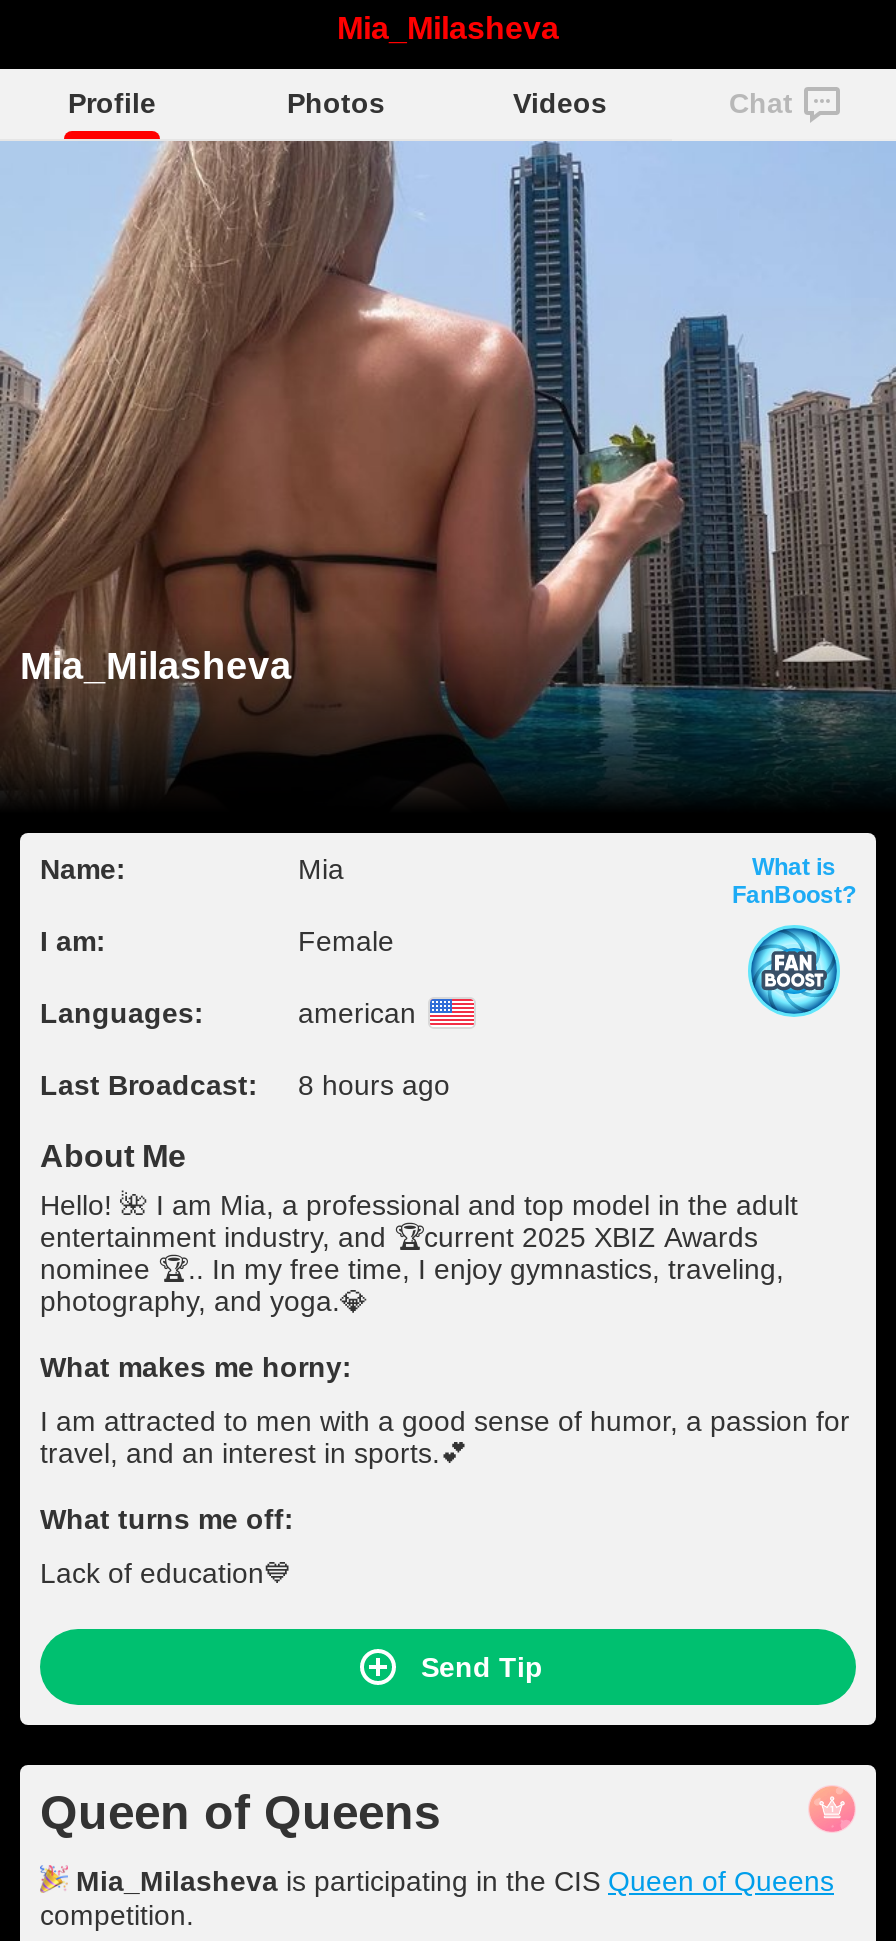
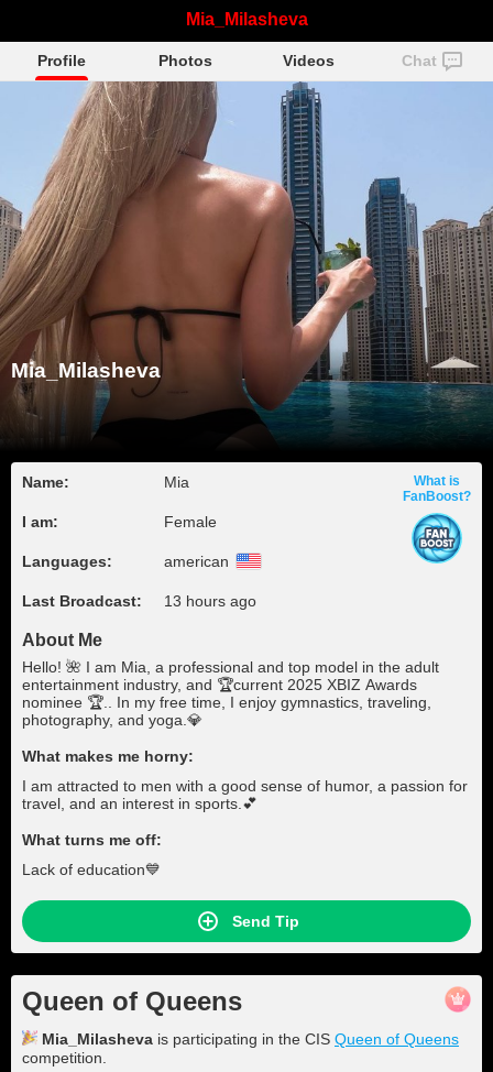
- Last Broadcast: 8 hours ago
+ Last Broadcast: 13 hours ago
